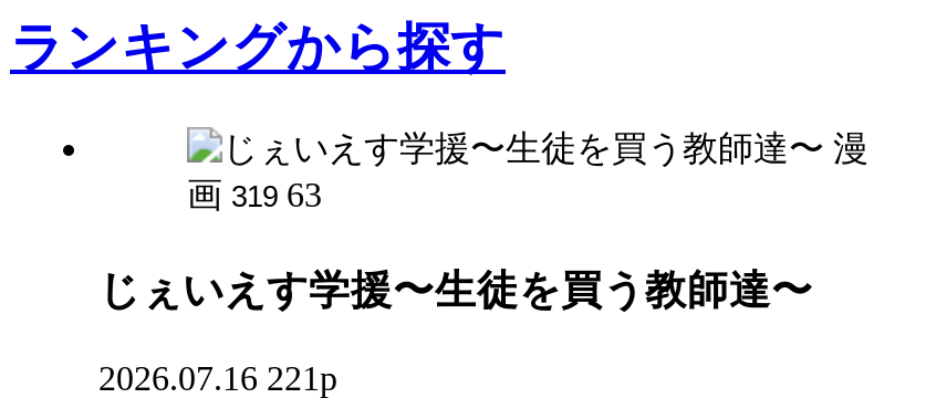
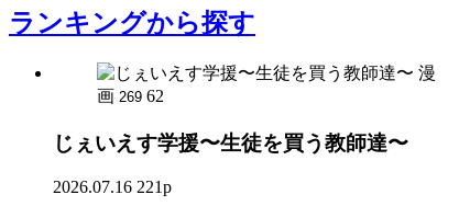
- 画 319 63
+ 画 269 62
